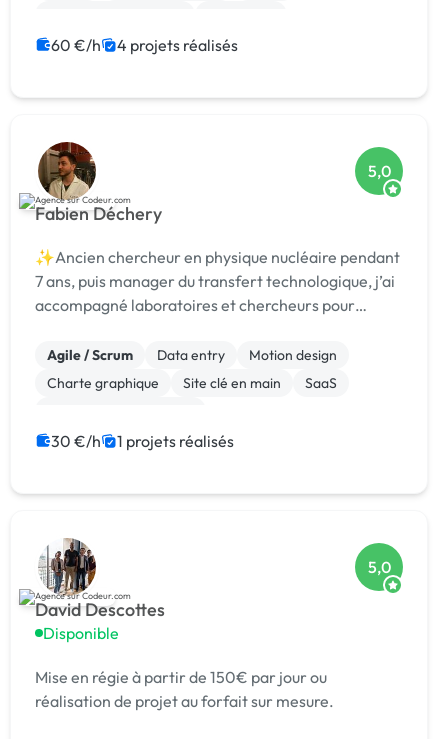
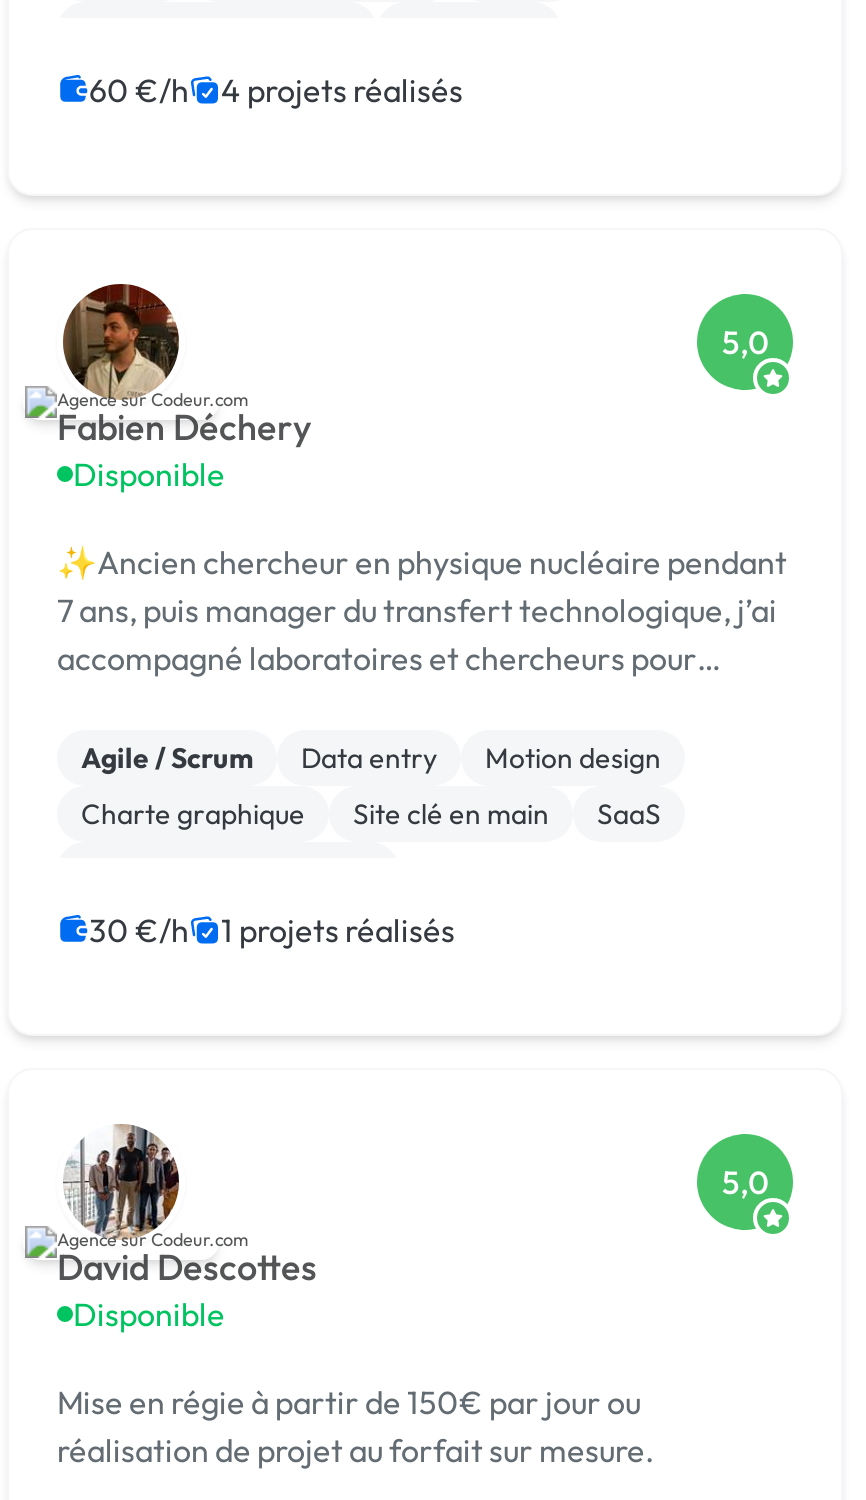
+ Disponible
